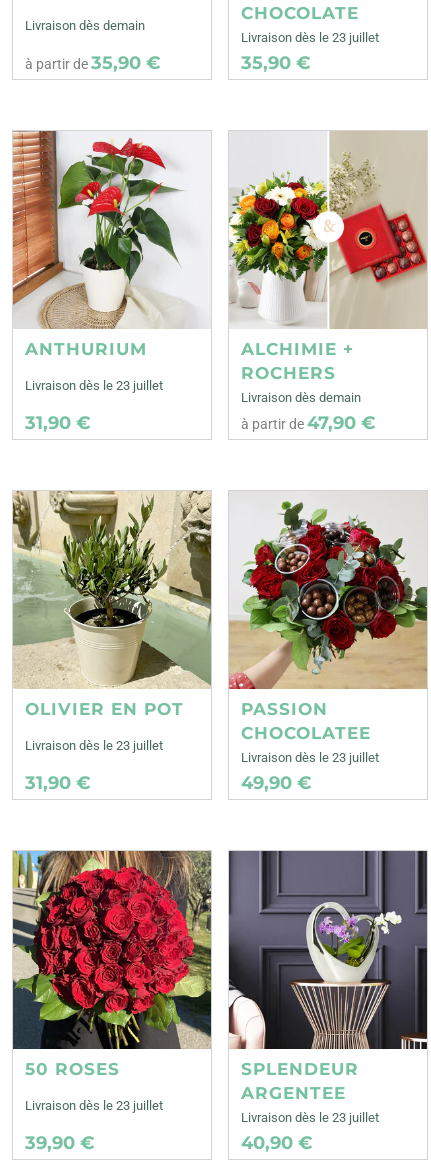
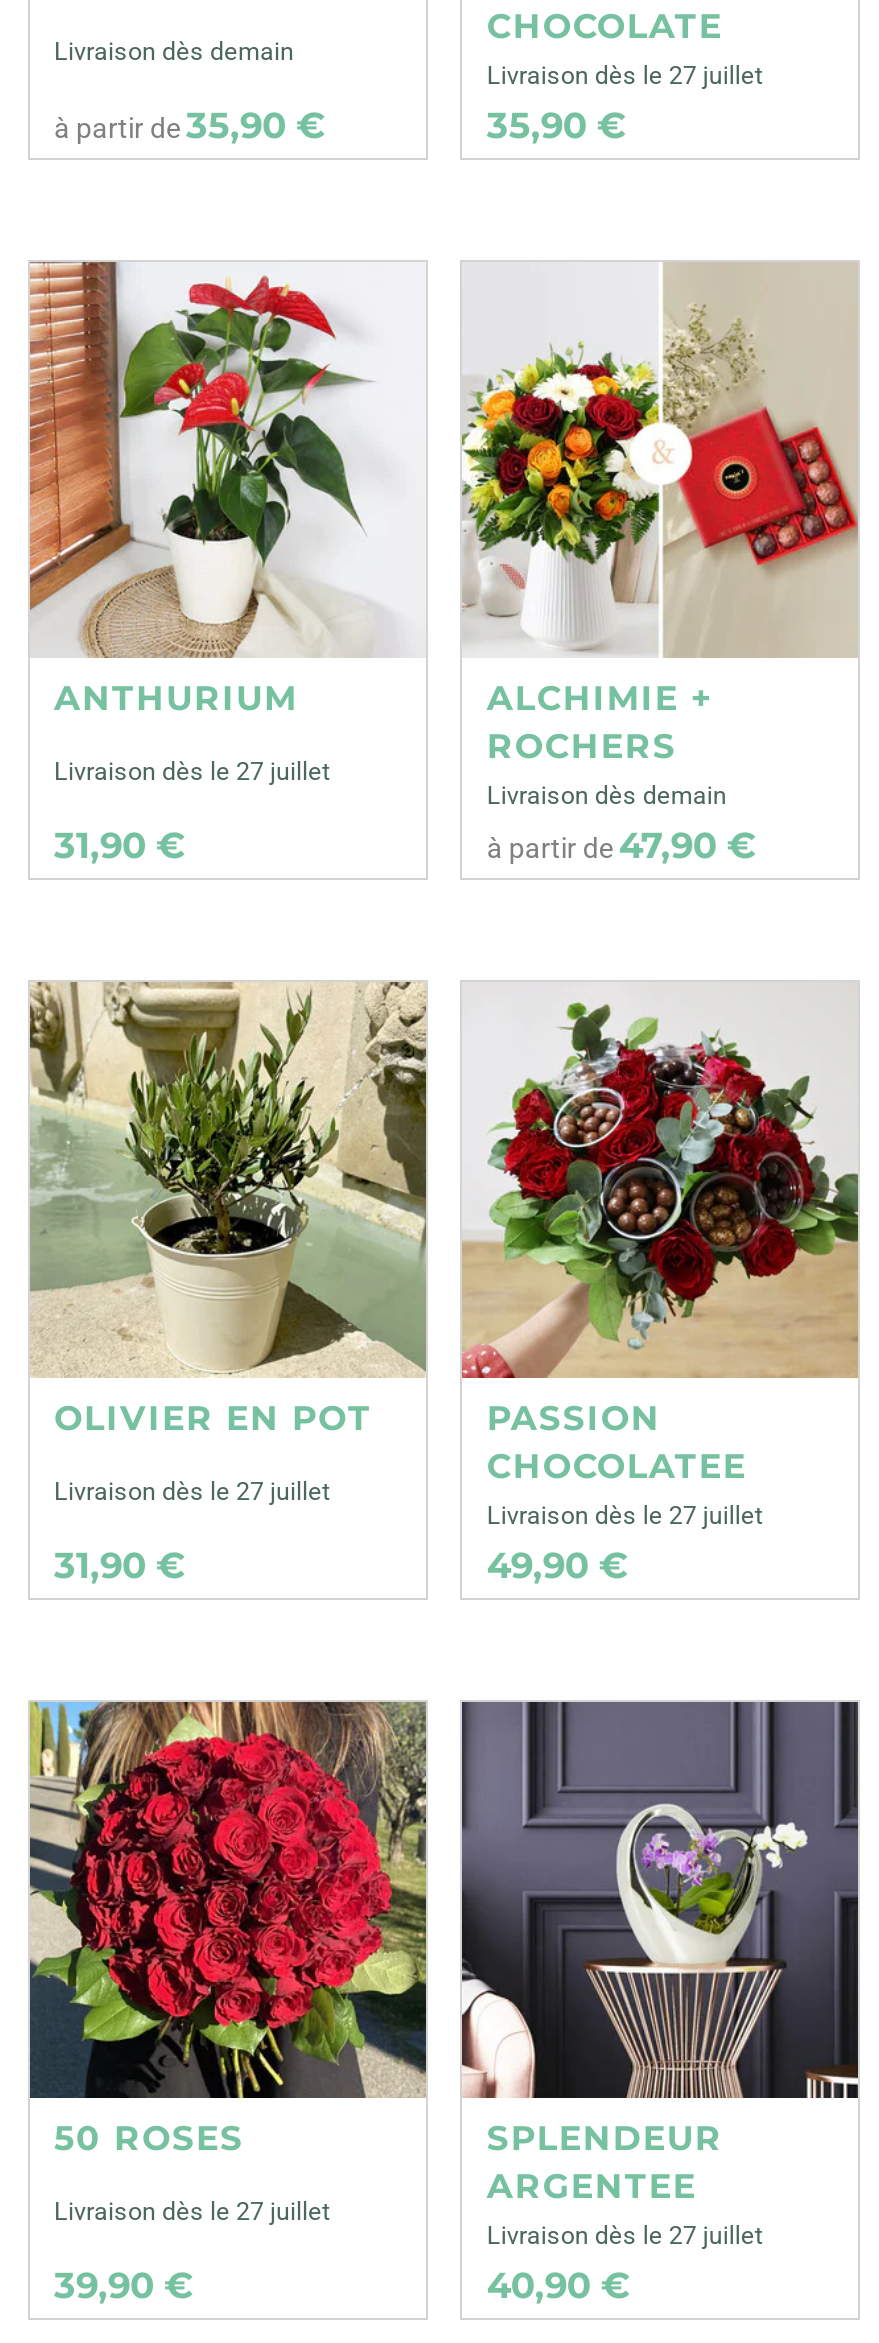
- Livraison dès le 23 juillet
+ Livraison dès le 27 juillet

- Livraison dès le 23 juillet
+ Livraison dès le 27 juillet

- Livraison dès le 23 juillet
+ Livraison dès le 27 juillet

- Livraison dès le 23 juillet
+ Livraison dès le 27 juillet

- Livraison dès le 23 juillet
+ Livraison dès le 27 juillet

- Livraison dès le 23 juillet
+ Livraison dès le 27 juillet
